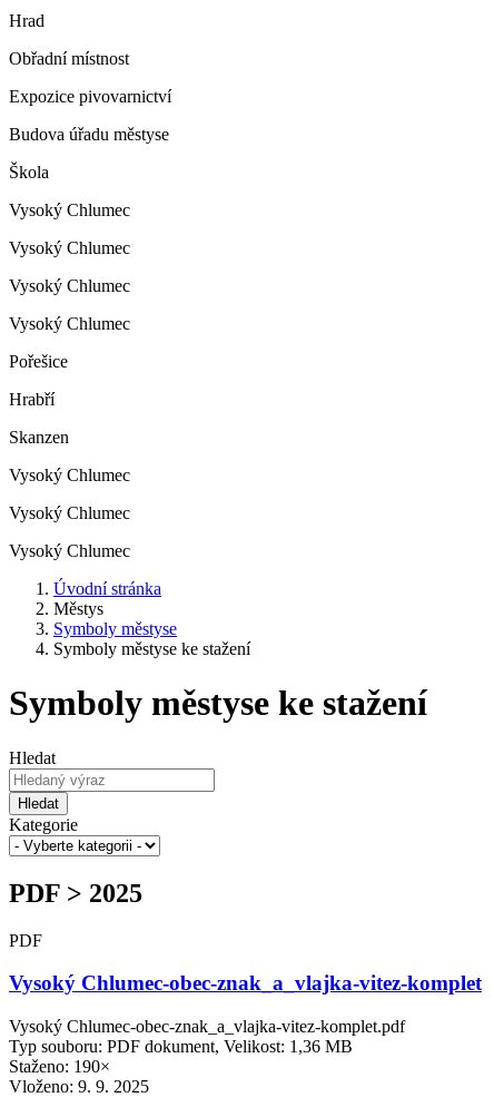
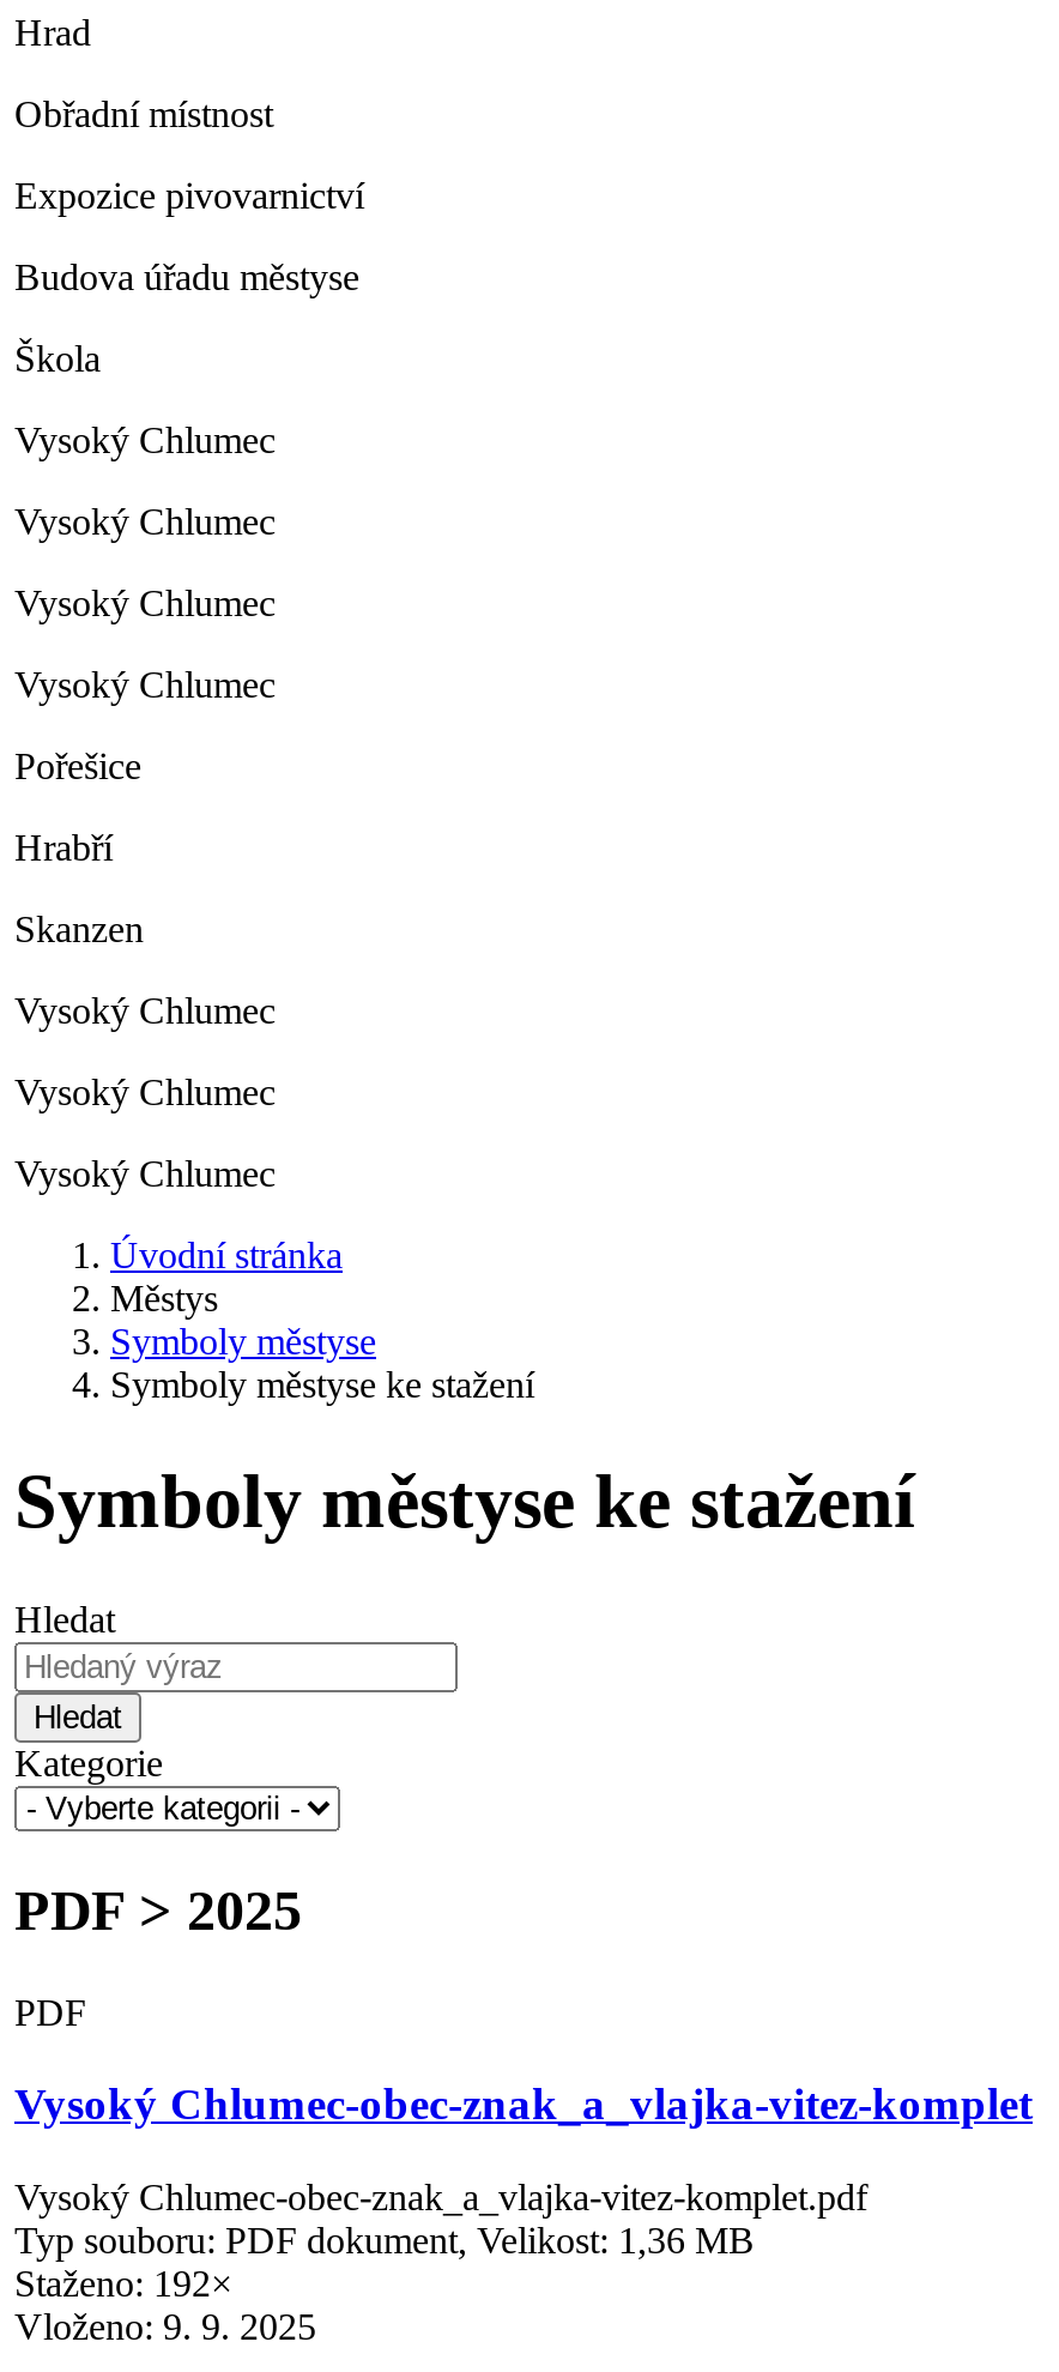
- Staženo: 190×
+ Staženo: 192×
